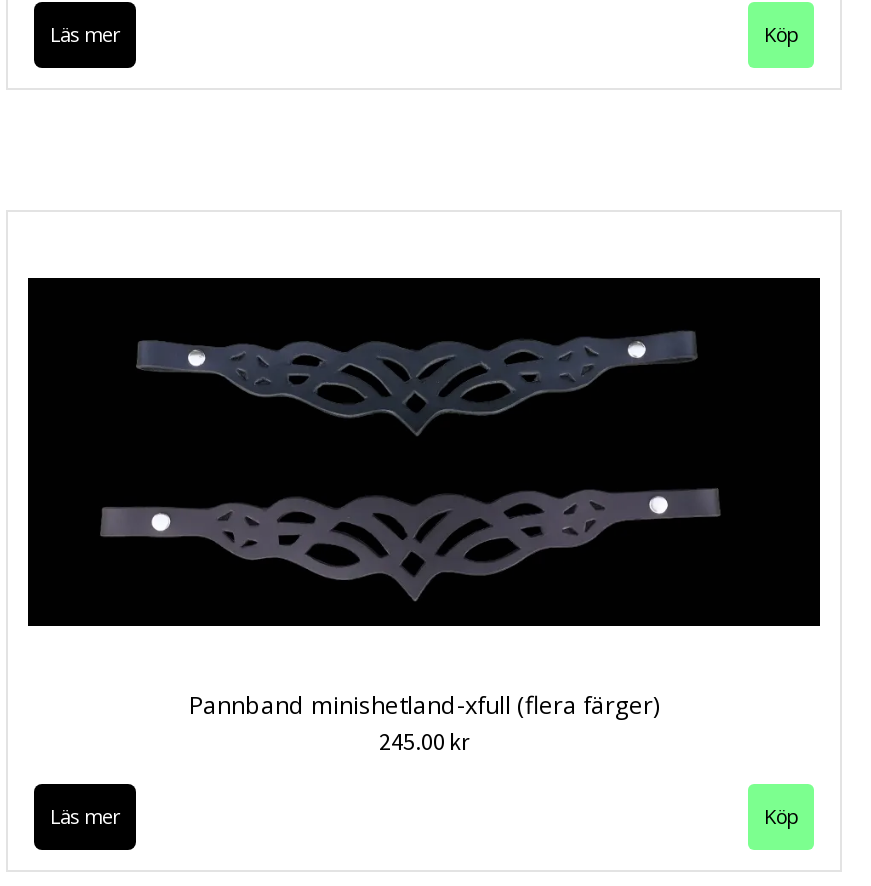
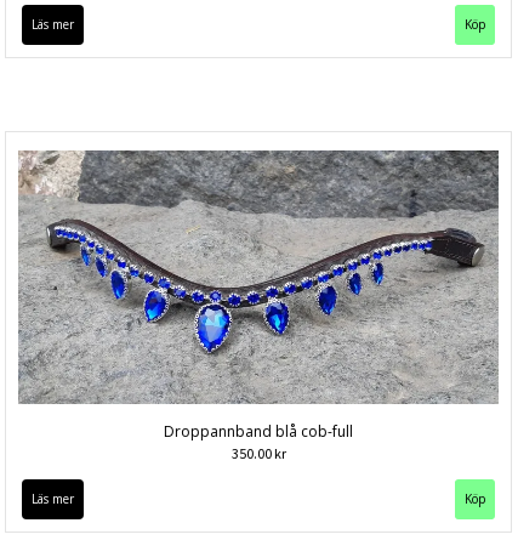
- [image]
- Pannband minishetland-xfull (flera färger)
- 245.00 kr
+ [image]
+ Droppannband blå cob-full
+ 350.00 kr
